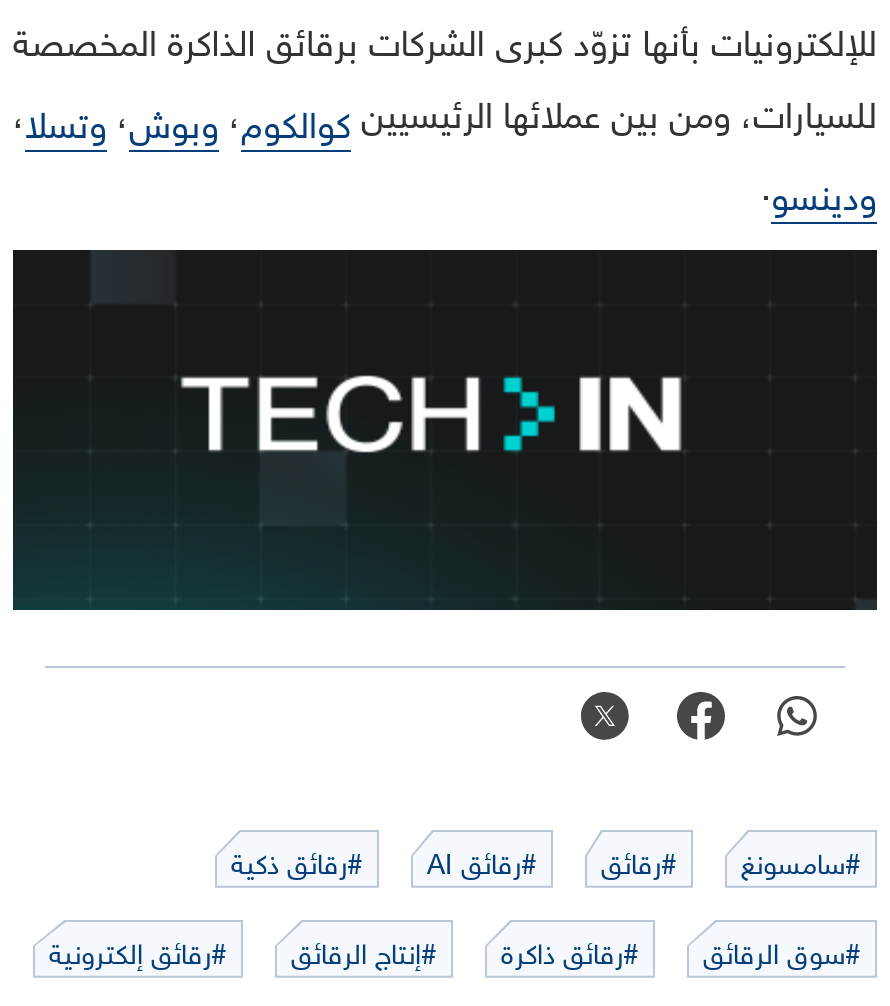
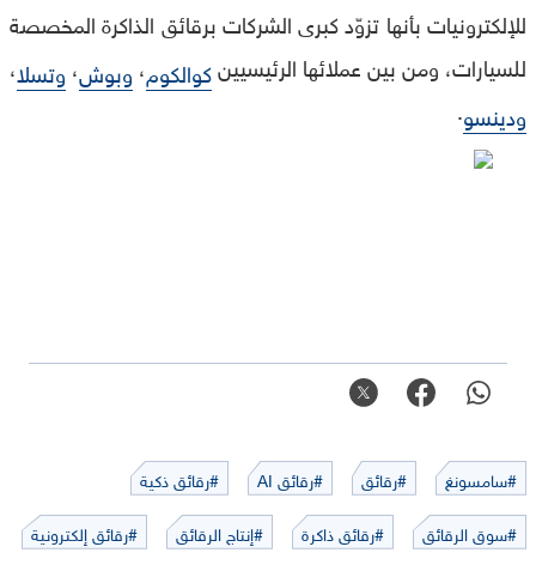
- [image]
